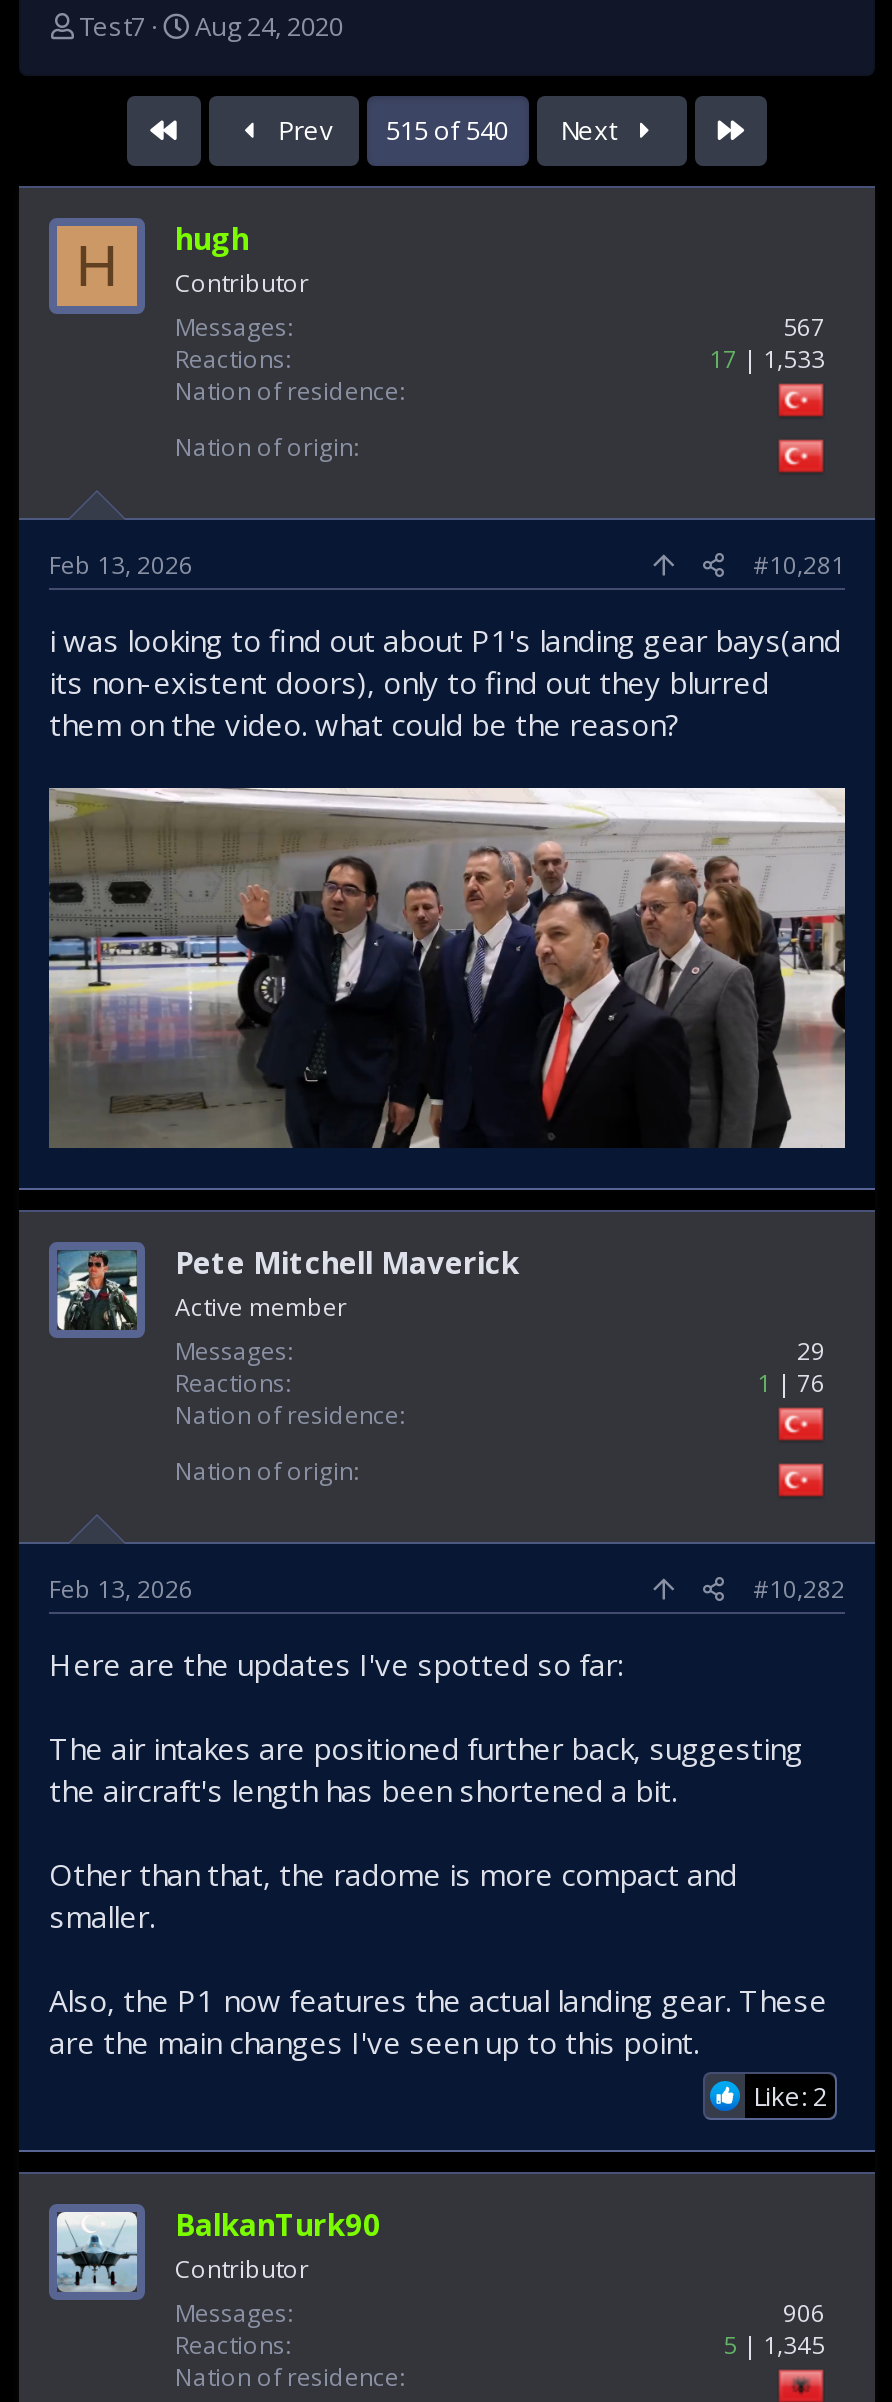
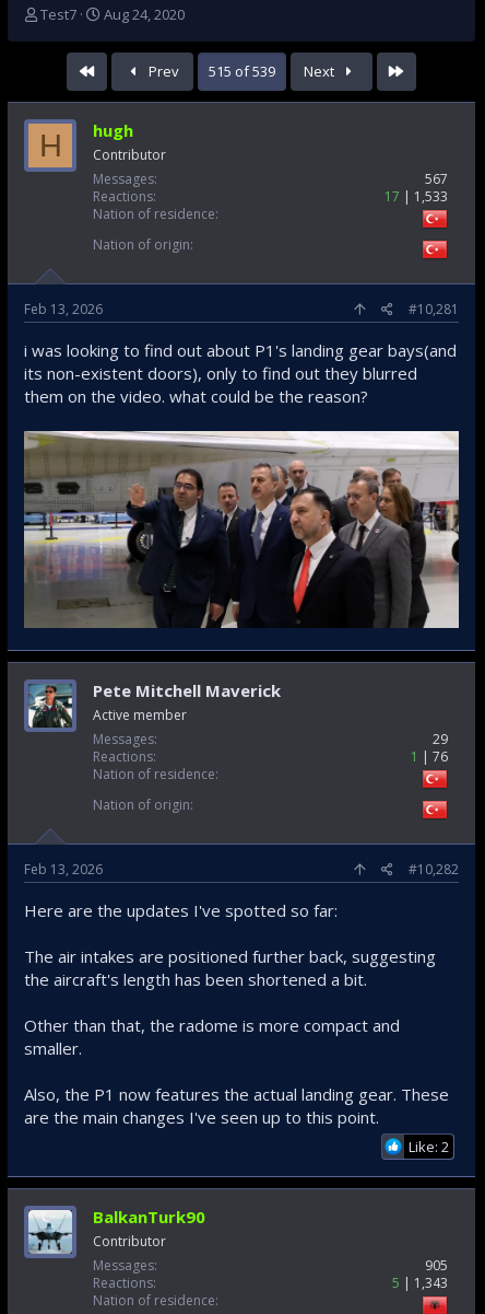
- 515 of 540
+ 515 of 539

- 906
+ 905

- 5 1,345
+ 5 1,343
